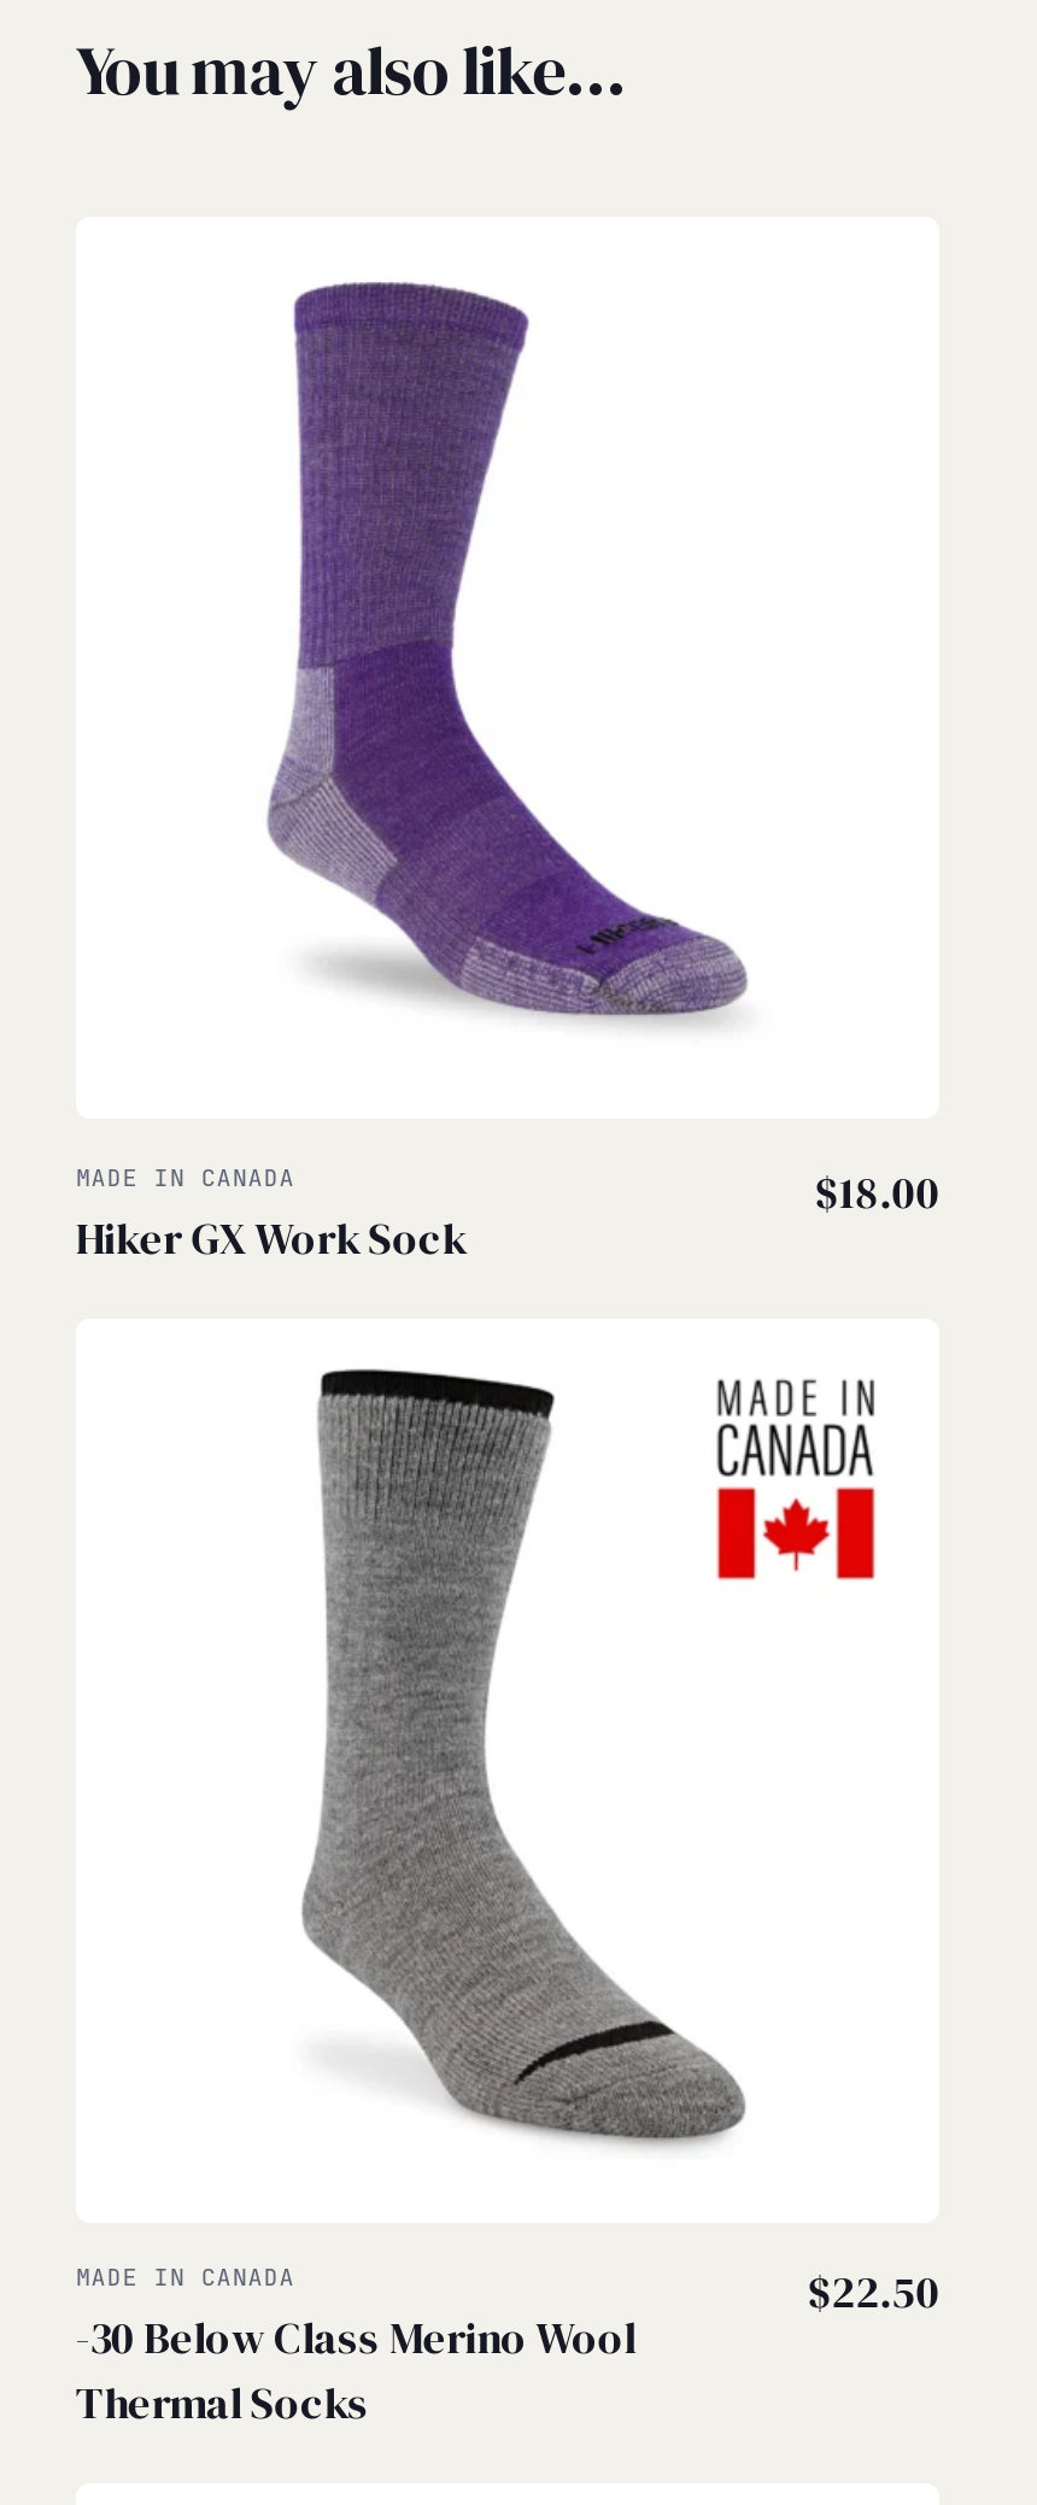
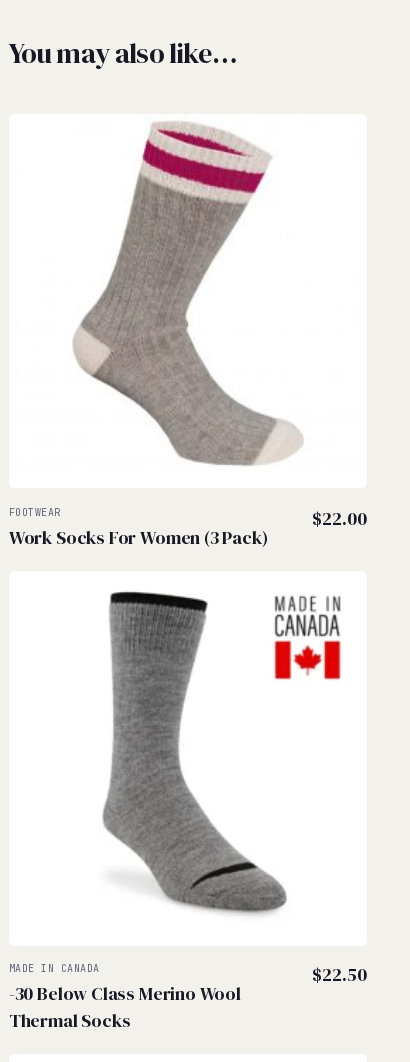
- [image]
- MADE IN CANADA
- Hiker GX Work Sock
+ [image]
+ FOOTWEAR
+ Work Socks For Women (3 Pack)

- $18.00
+ $22.00
